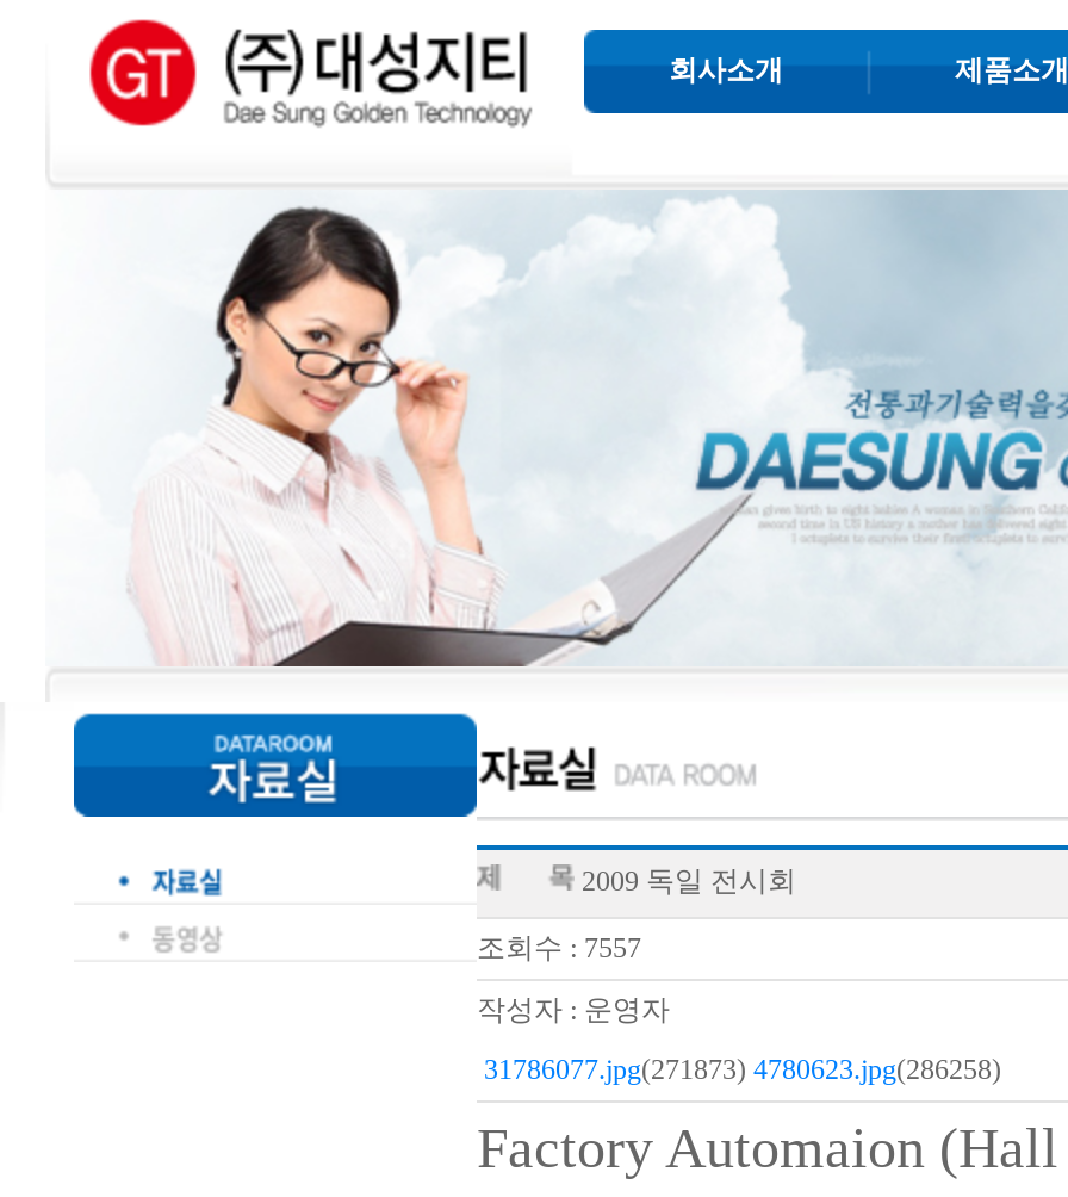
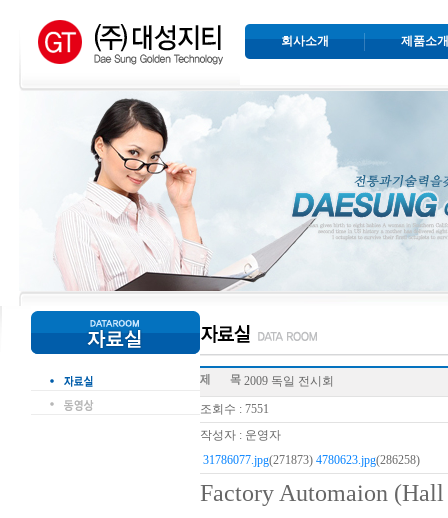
- 조회수 : 7557
+ 조회수 : 7551
